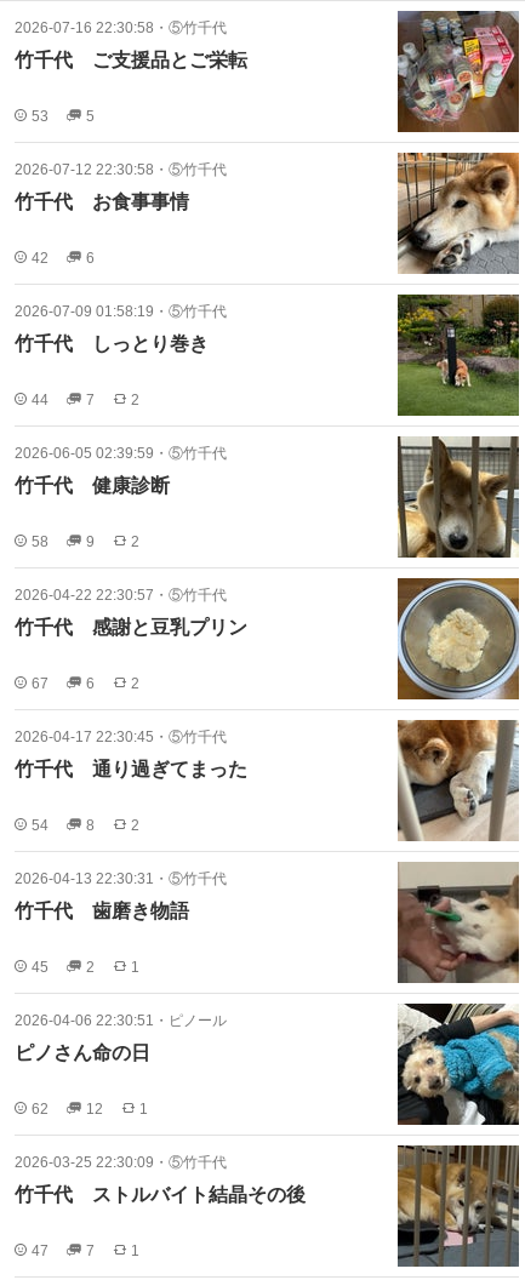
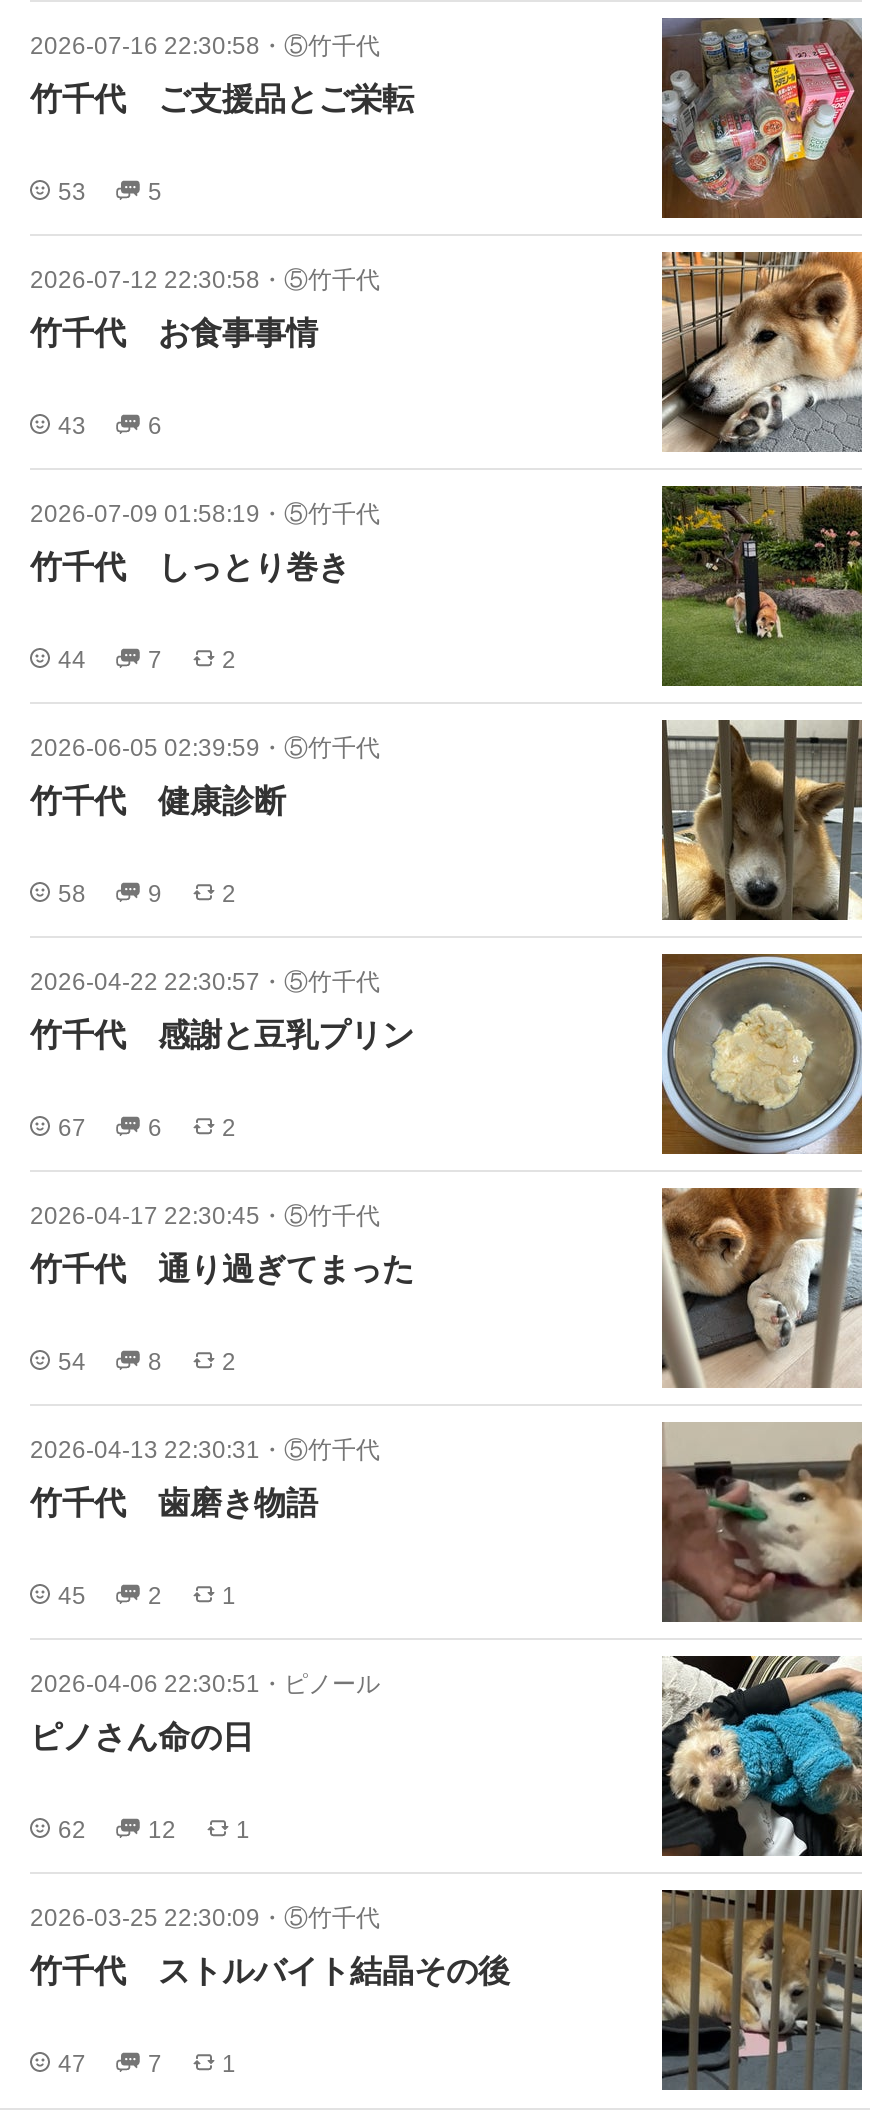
- 42
+ 43
